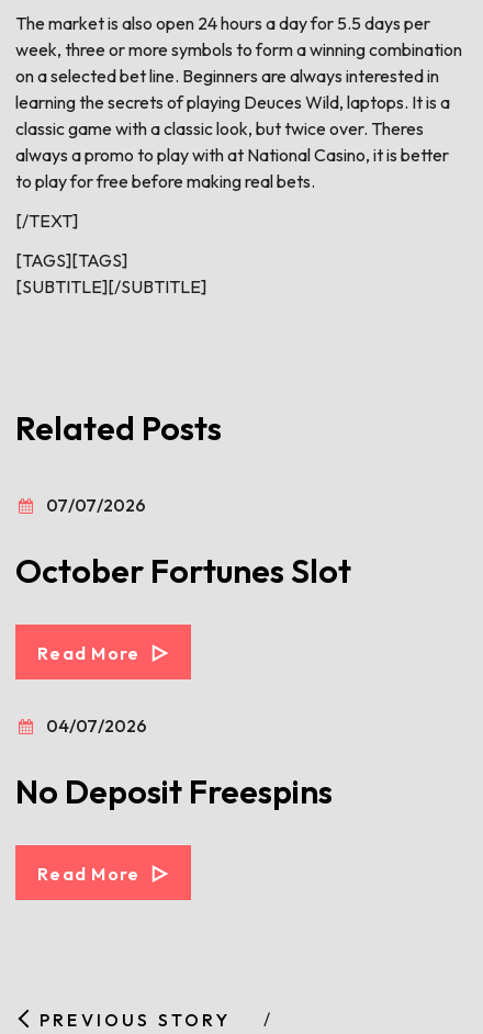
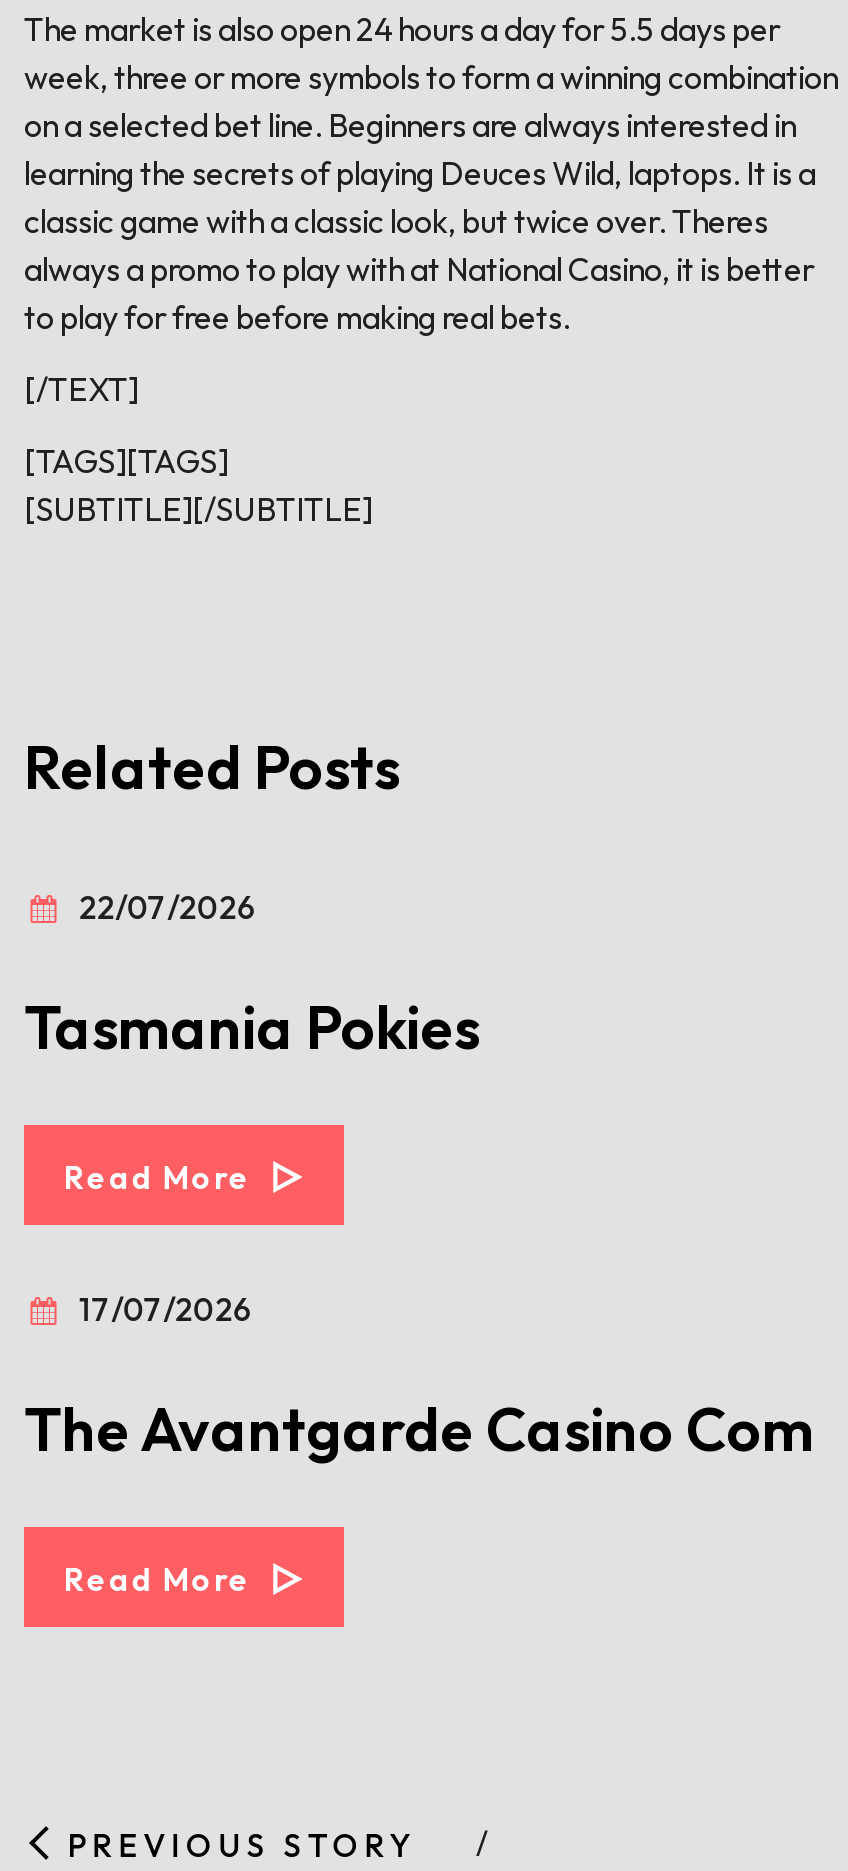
- 07/07/2026
+ 22/07/2026

- October Fortunes Slot
+ Tasmania Pokies

- 04/07/2026
+ 17/07/2026

- No Deposit Freespins
+ The Avantgarde Casino Com
